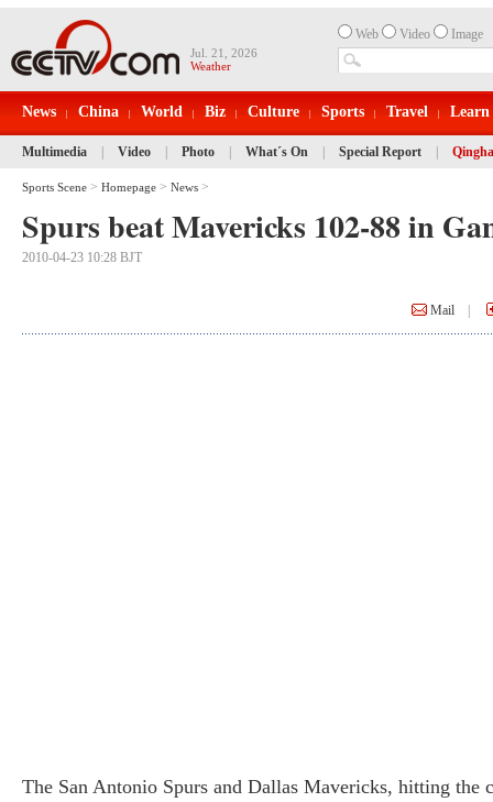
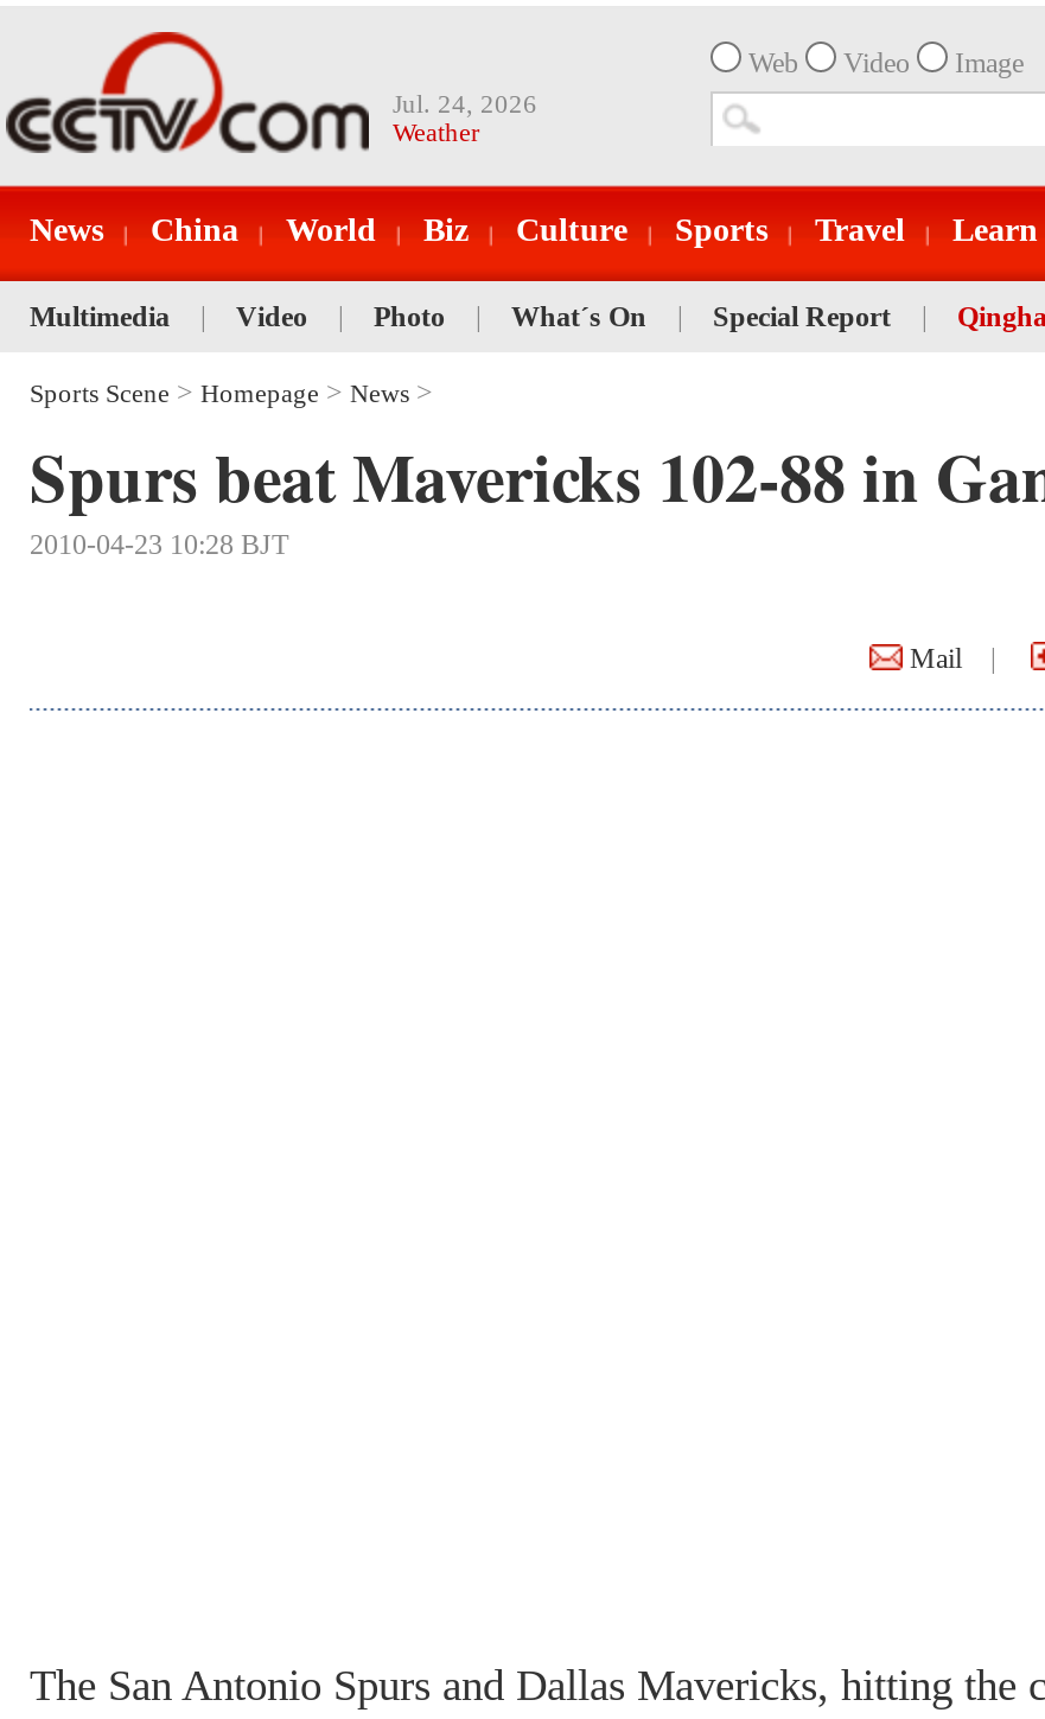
- Jul. 21, 2026
+ Jul. 24, 2026
